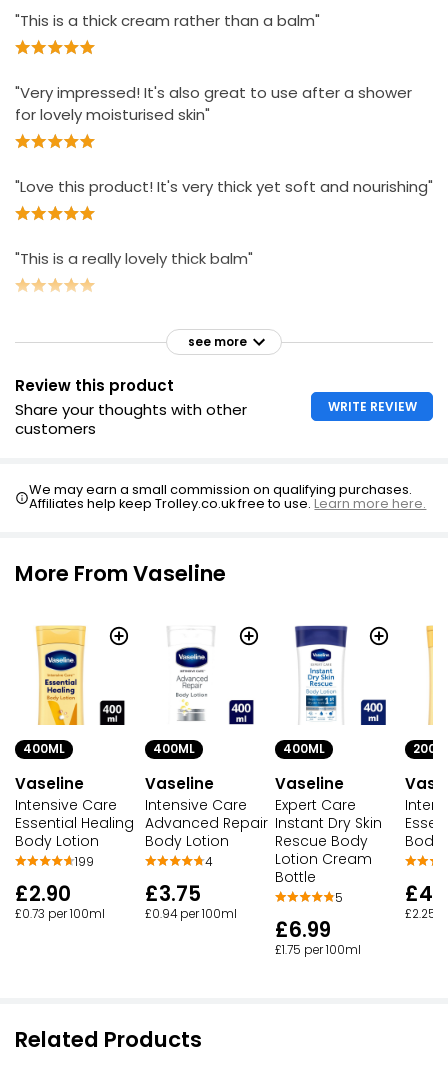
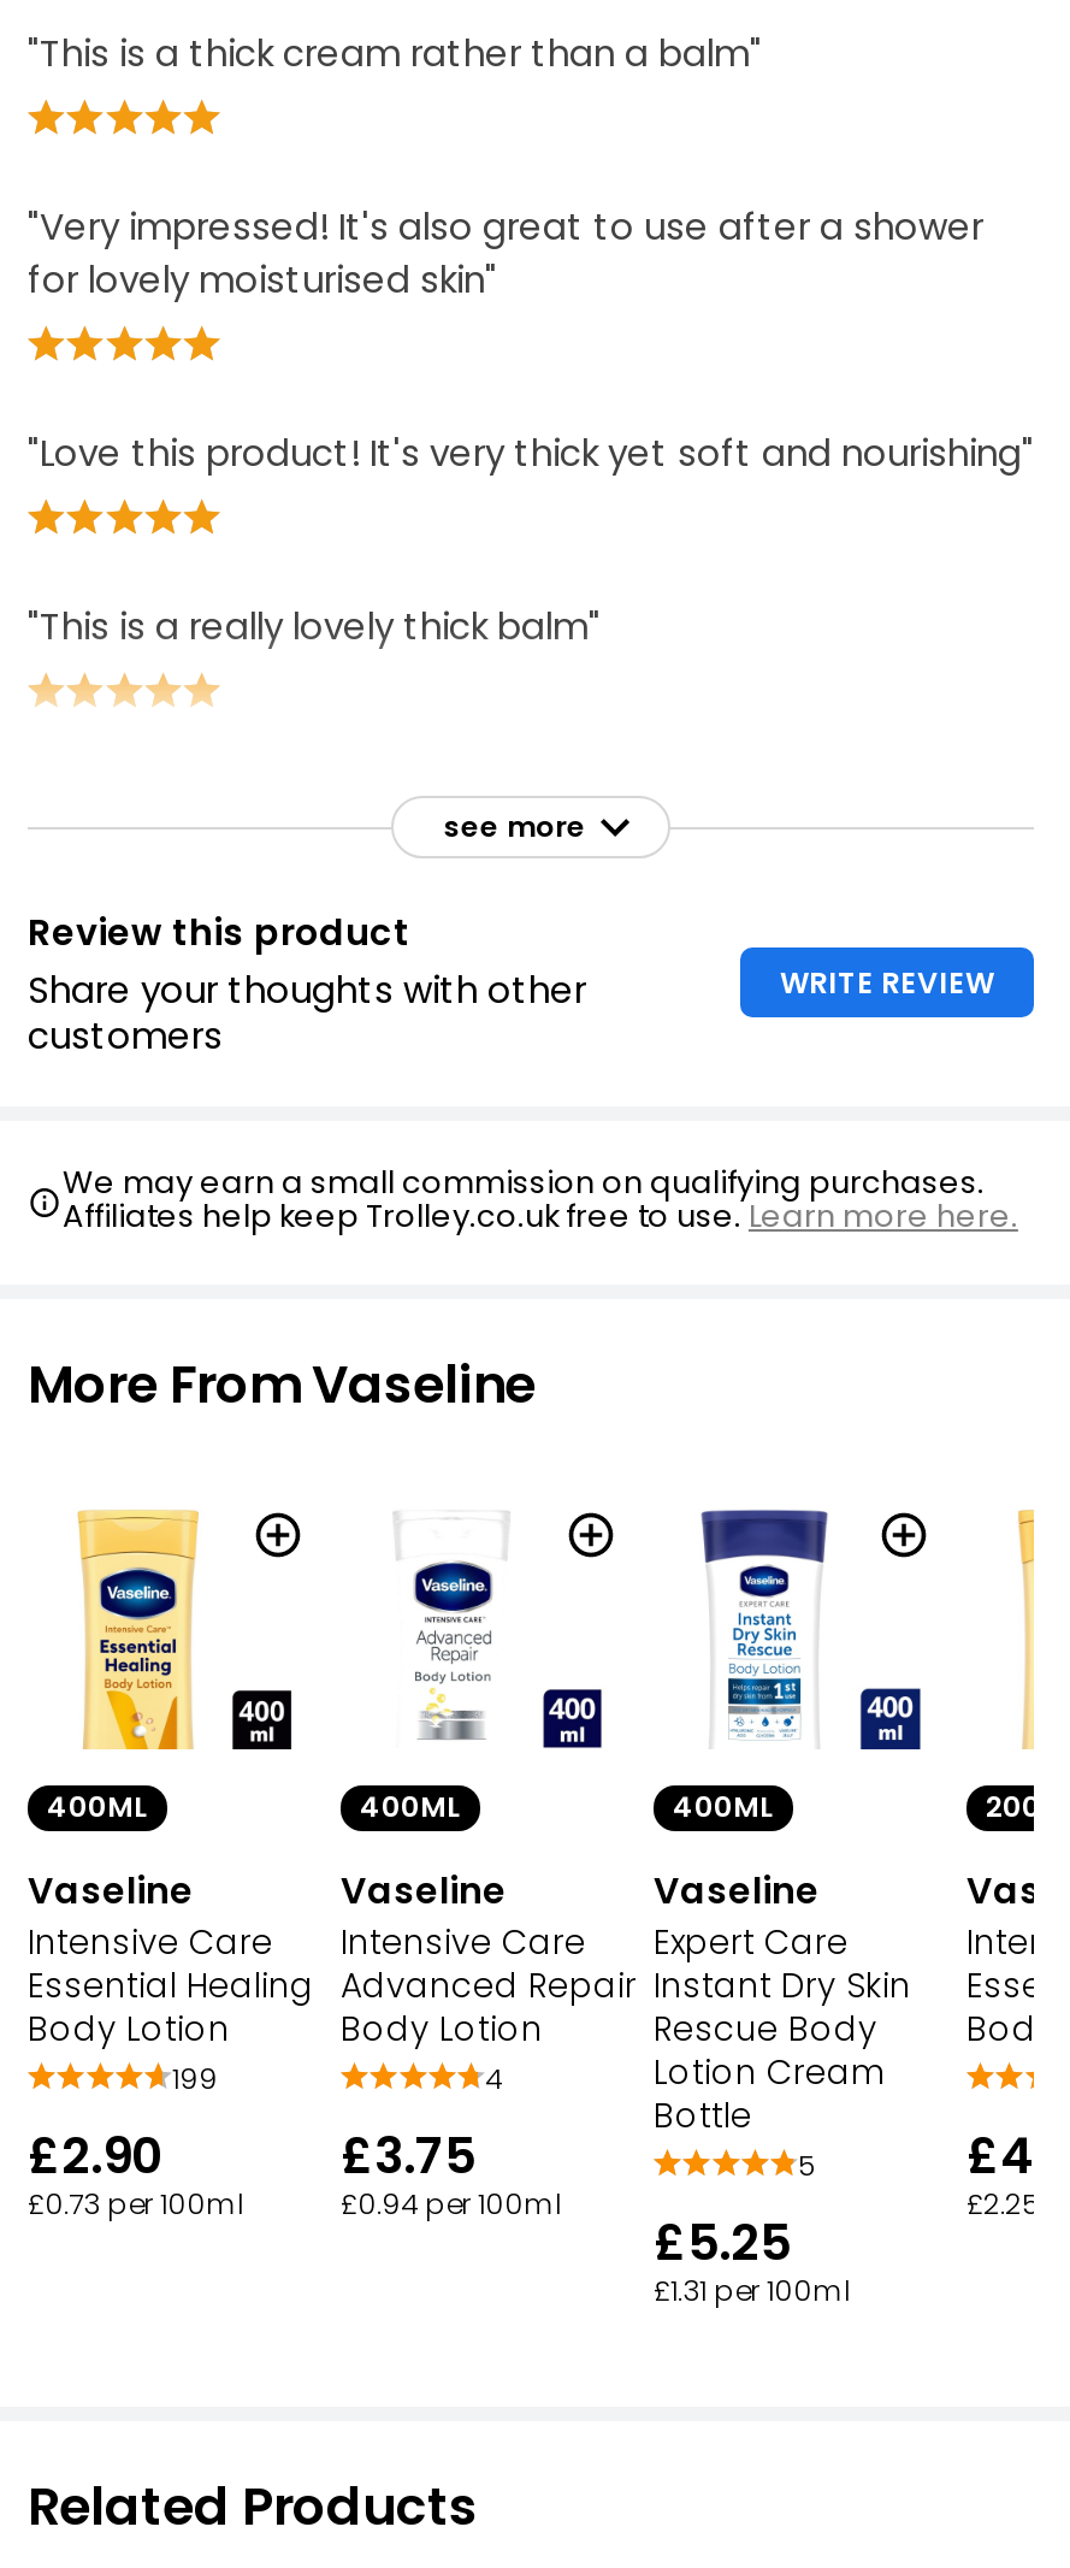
- £6.99
+ £5.25

- £1.75 per 100ml
+ £1.31 per 100ml
